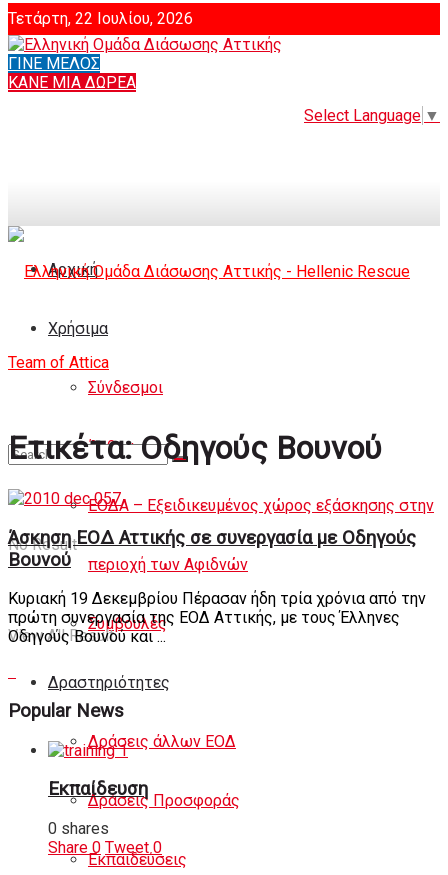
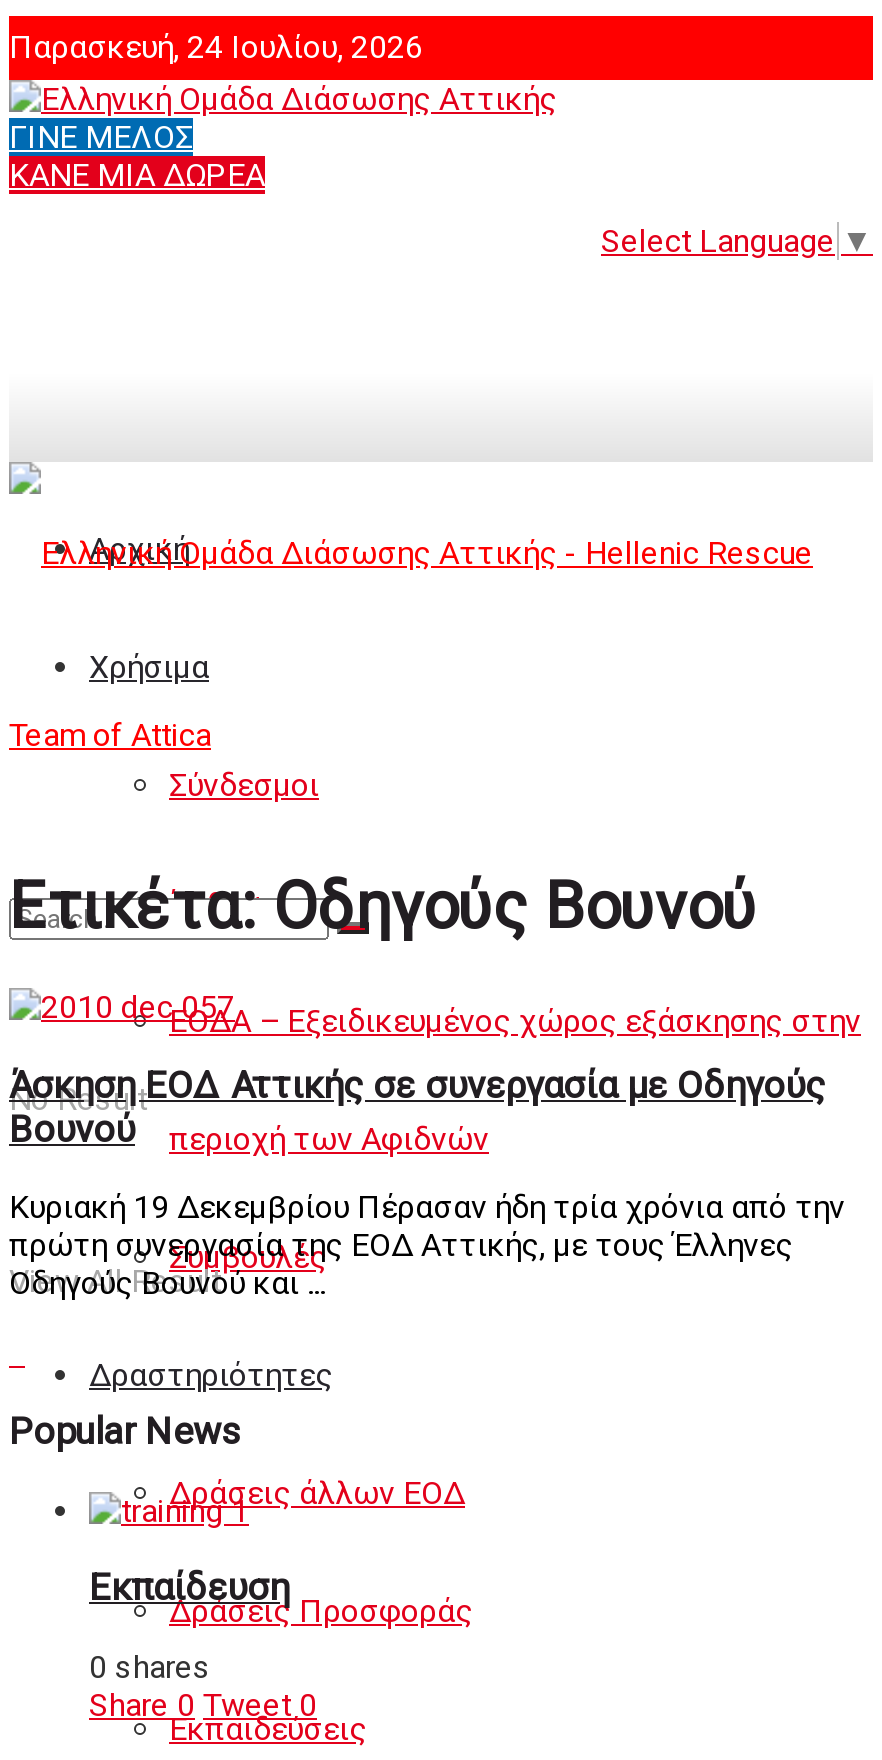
- Τετάρτη, 22 Ιουλίου, 2026
+ Παρασκευή, 24 Ιουλίου, 2026
